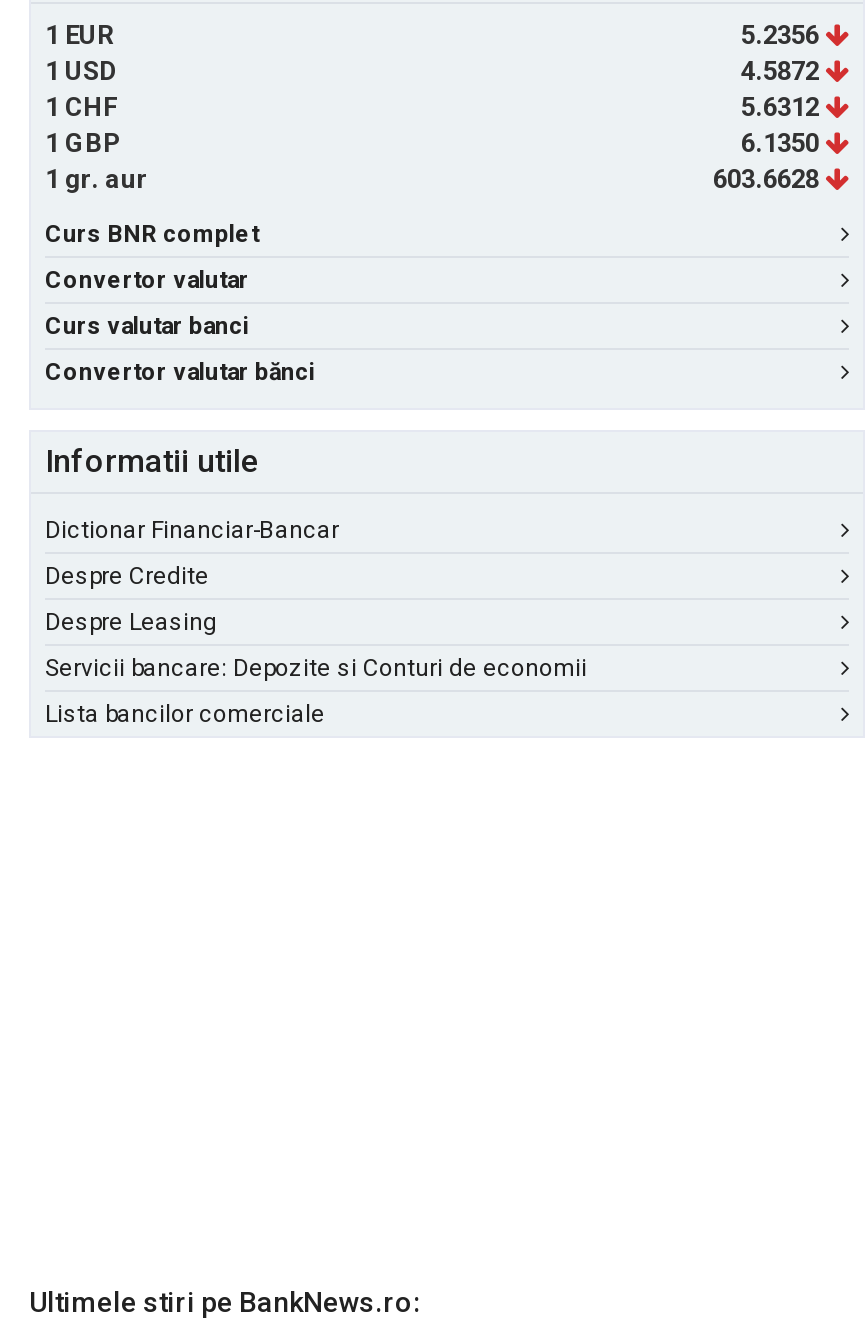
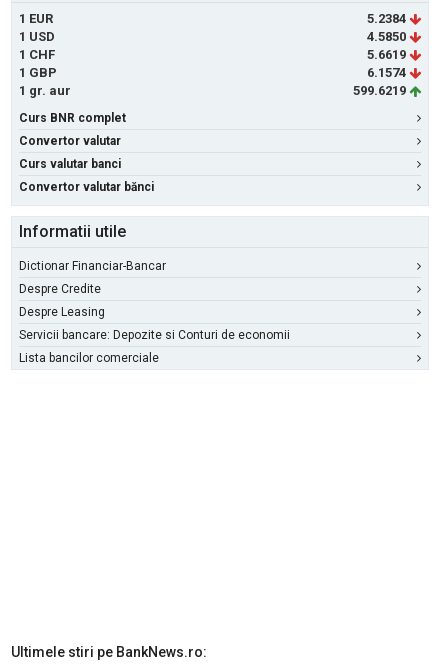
- 5.2356
+ 5.2384

- 4.5872
+ 4.5850

- 5.6312
+ 5.6619

- 6.1350
+ 6.1574

- 603.6628
+ 599.6219
